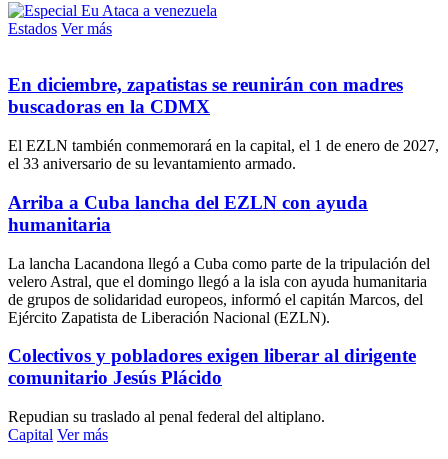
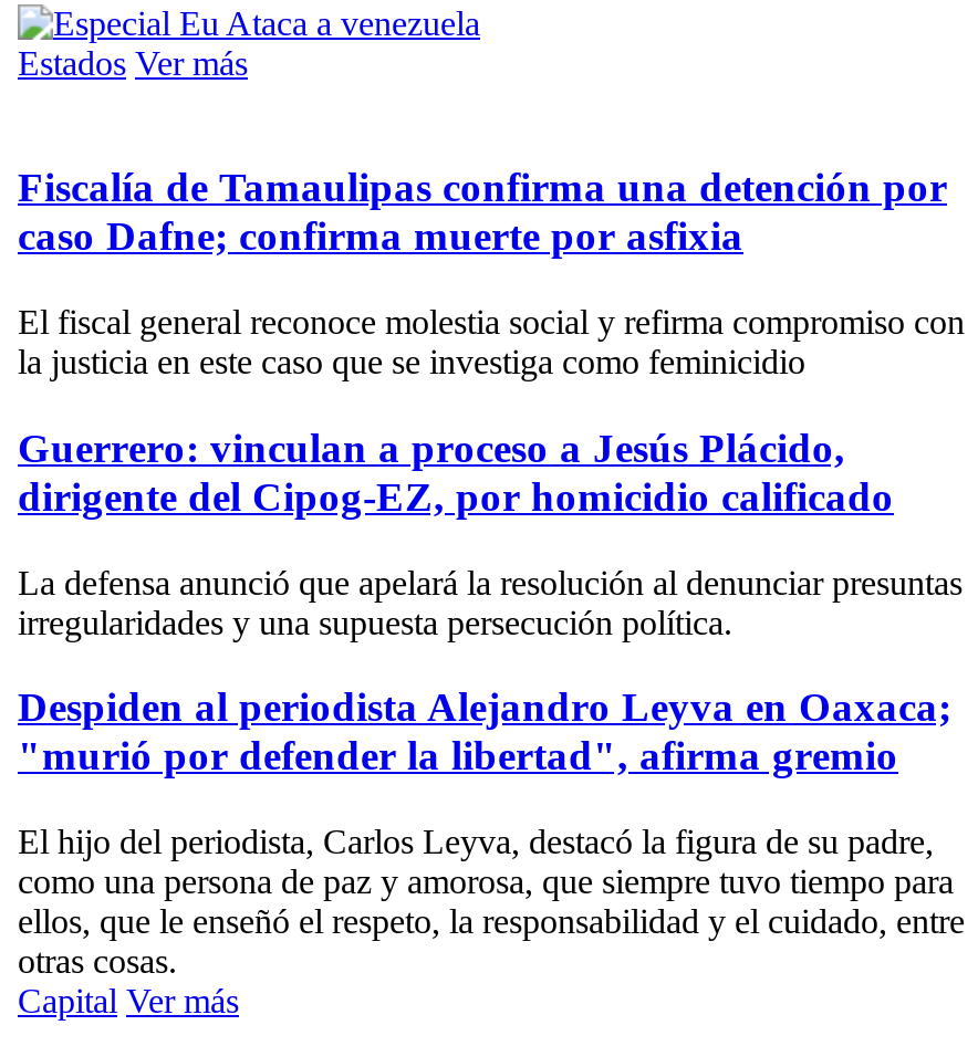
- En diciembre, zapatistas se reunirán con madres
- buscadoras en la CDMX
+ Fiscalía de Tamaulipas confirma una detención por
+ caso Dafne; confirma muerte por asfixia

- El EZLN también conmemorará en la capital, el 1 de enero de 2027,
- el 33 aniversario de su levantamiento armado.
+ El fiscal general reconoce molestia social y refirma compromiso con
+ la justicia en este caso que se investiga como feminicidio

- Arriba a Cuba lancha del EZLN con ayuda
- humanitaria
+ Guerrero: vinculan a proceso a Jesús Plácido,
+ dirigente del Cipog-EZ, por homicidio calificado

- La lancha Lacandona llegó a Cuba como parte de la tripulación del
- velero Astral, que el domingo llegó a la isla con ayuda humanitaria
- de grupos de solidaridad europeos, informó el capitán Marcos, del
- Ejército Zapatista de Liberación Nacional (EZLN).
+ La defensa anunció que apelará la resolución al denunciar presuntas
+ irregularidades y una supuesta persecución política.

- Colectivos y pobladores exigen liberar al dirigente
- comunitario Jesús Plácido
+ Despiden al periodista Alejandro Leyva en Oaxaca;
+ "murió por defender la libertad", afirma gremio

- Repudian su traslado al penal federal del altiplano.
+ El hijo del periodista, Carlos Leyva, destacó la figura de su padre,
+ como una persona de paz y amorosa, que siempre tuvo tiempo para
+ ellos, que le enseñó el respeto, la responsabilidad y el cuidado, entre
+ otras cosas.
